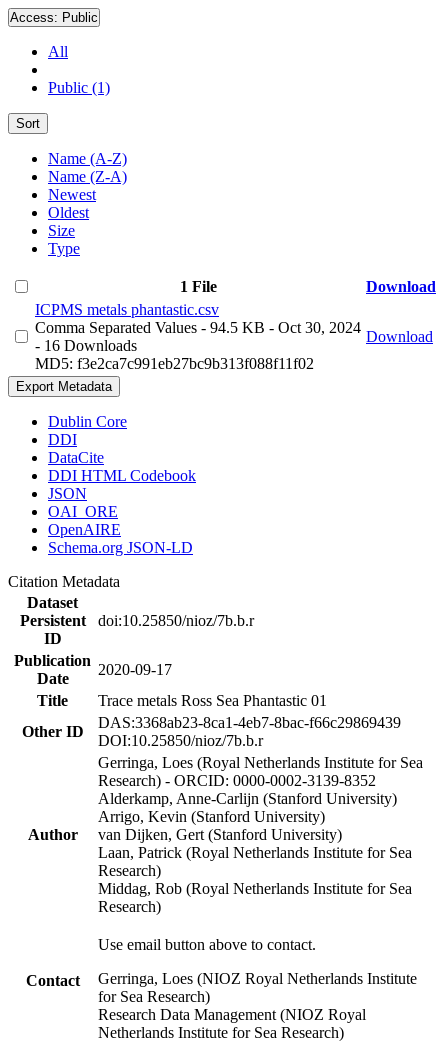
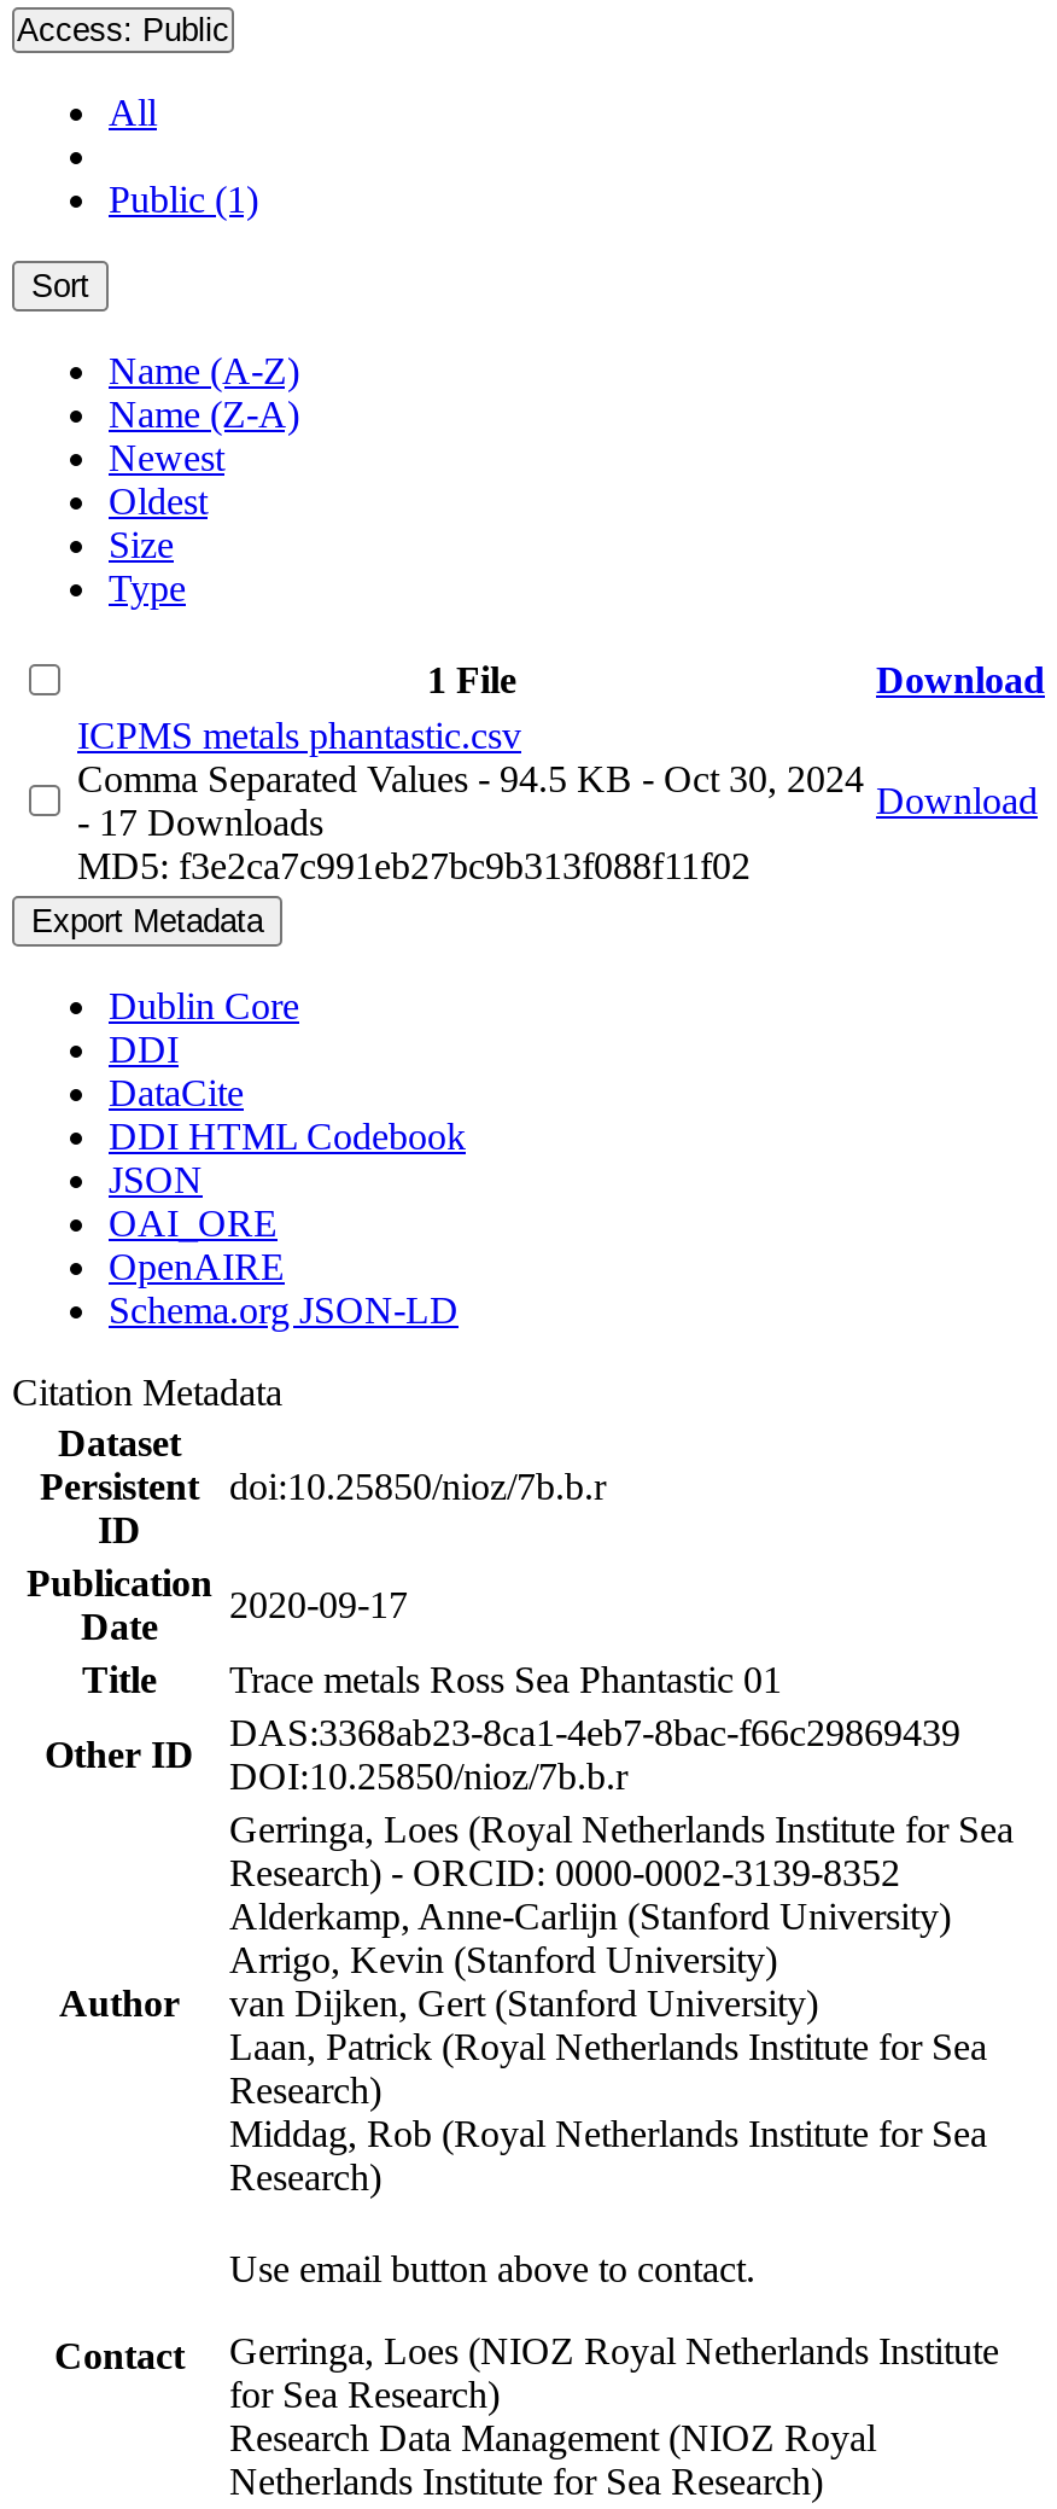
- - 16 Downloads
+ - 17 Downloads
